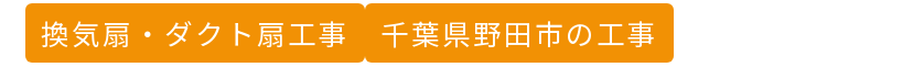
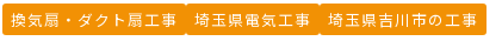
- 千葉県野田市の工事
+ 埼玉県電気工事
+ 埼玉県吉川市の工事
